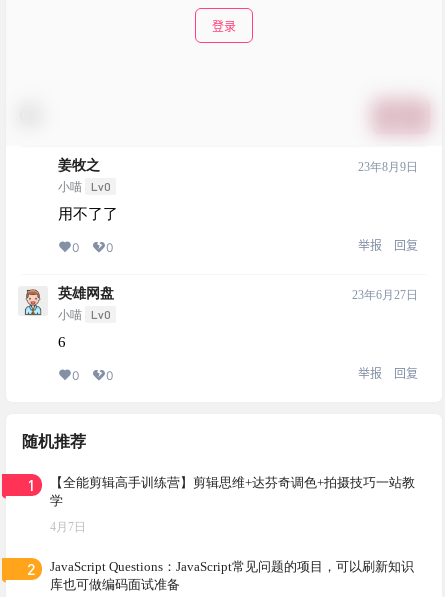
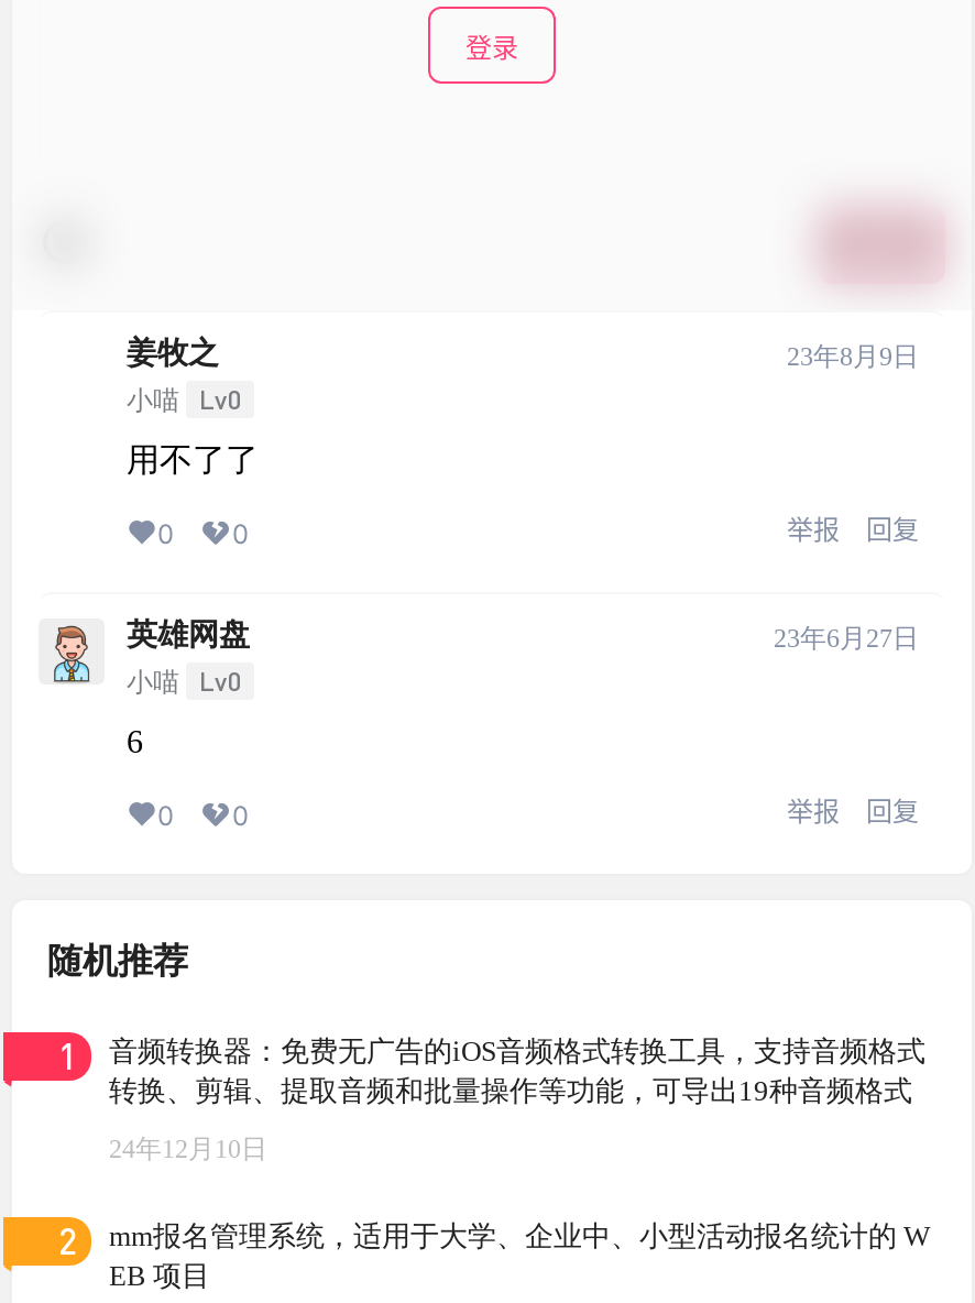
- 【全能剪辑高手训练营】剪辑思维+达芬奇调色+拍摄技巧一站教
- 学
+ 音频转换器：免费无广告的iOS音频格式转换工具，支持音频格式
+ 转换、剪辑、提取音频和批量操作等功能，可导出19种音频格式

- 4月7日
+ 24年12月10日

- JavaScript Questions：JavaScript常见问题的项目，可以刷新知识
- 库也可做编码面试准备
+ mm报名管理系统，适用于大学、企业中、小型活动报名统计的 W
+ EB 项目
